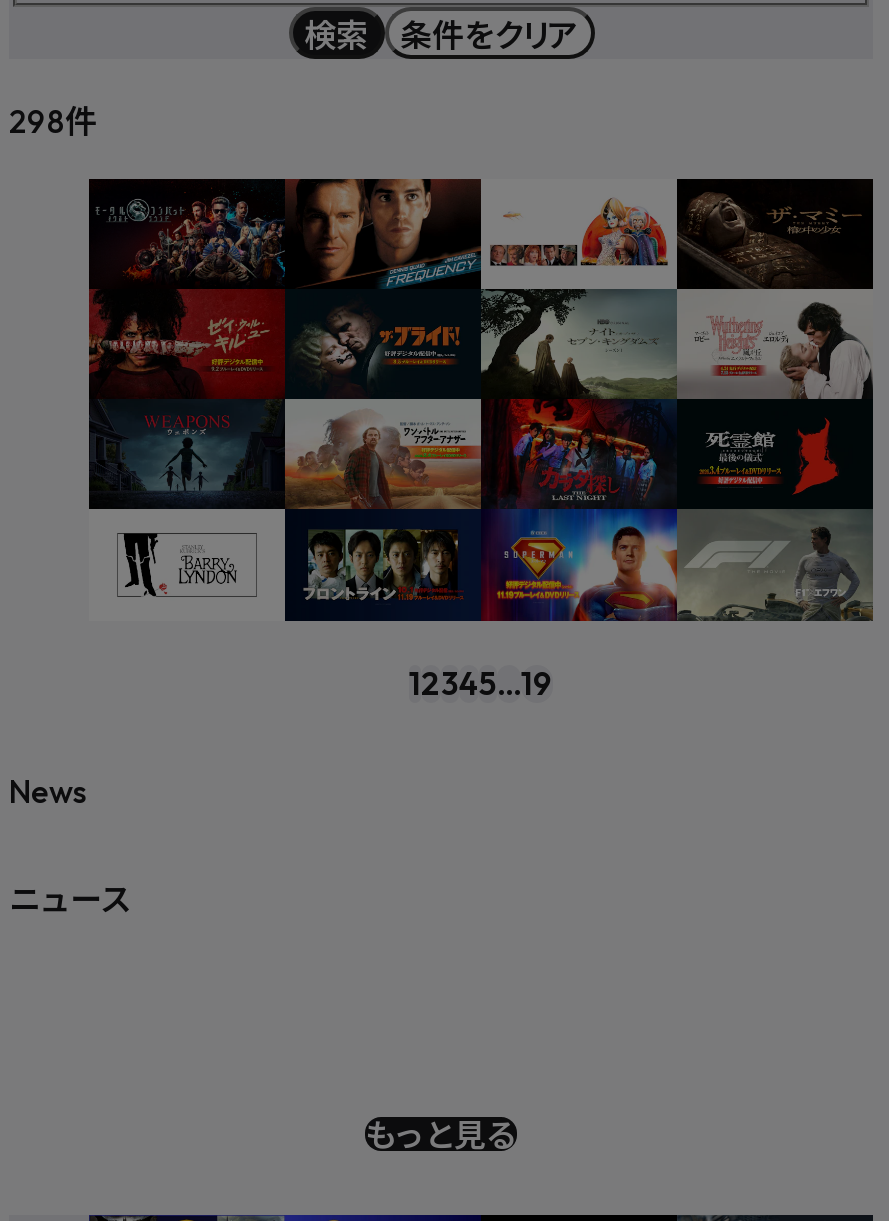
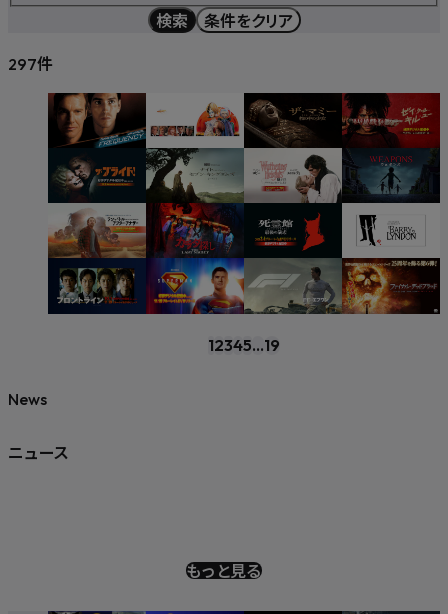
- 298件
+ 297件

- [image]
+ [image]
